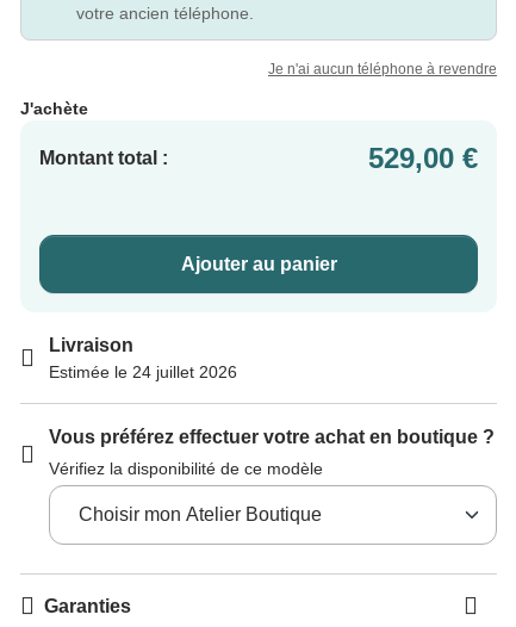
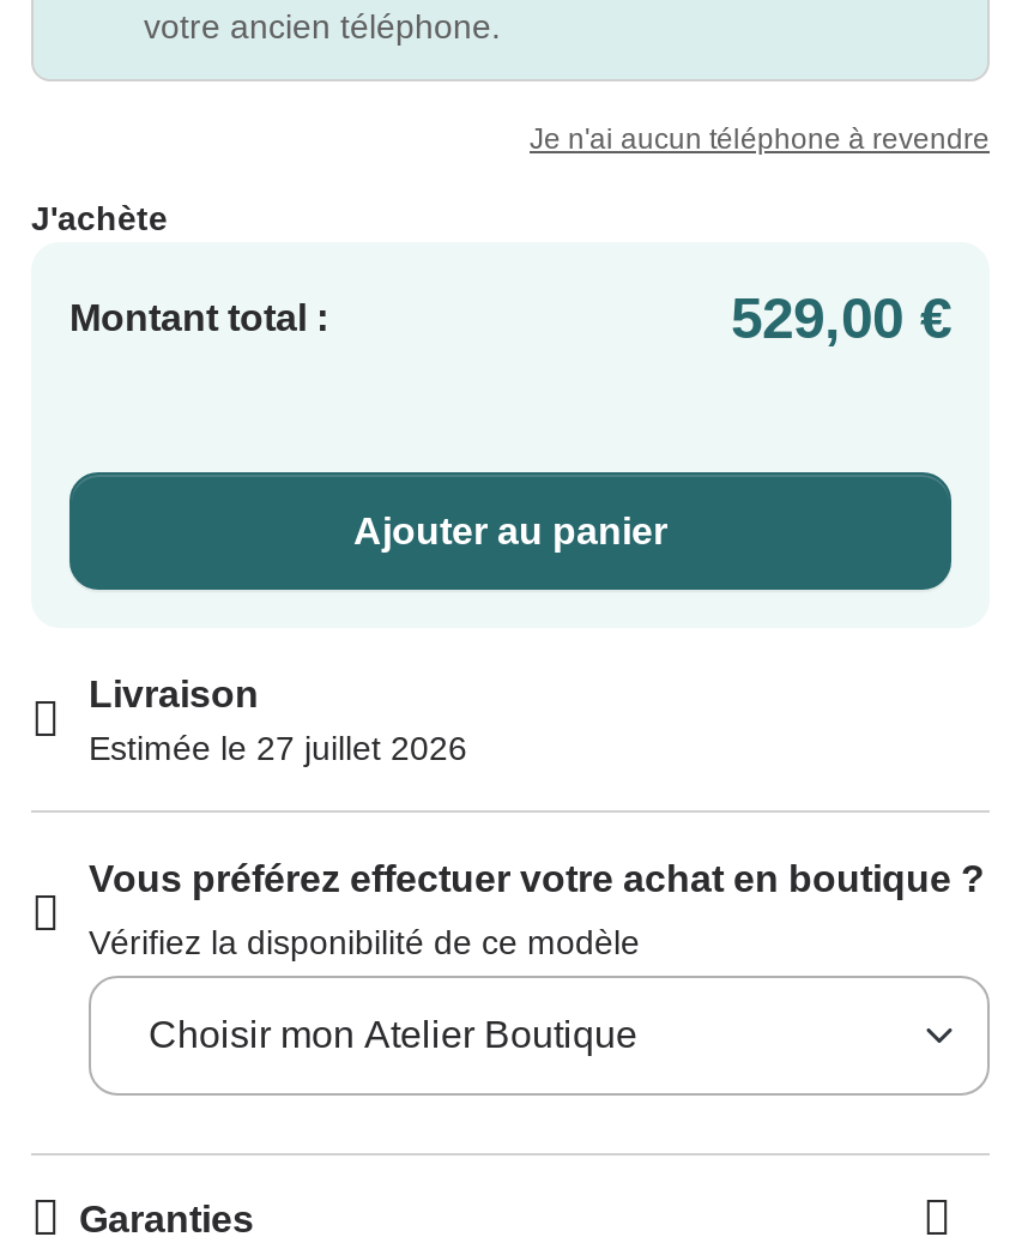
- Estimée le 24 juillet 2026
+ Estimée le 27 juillet 2026
